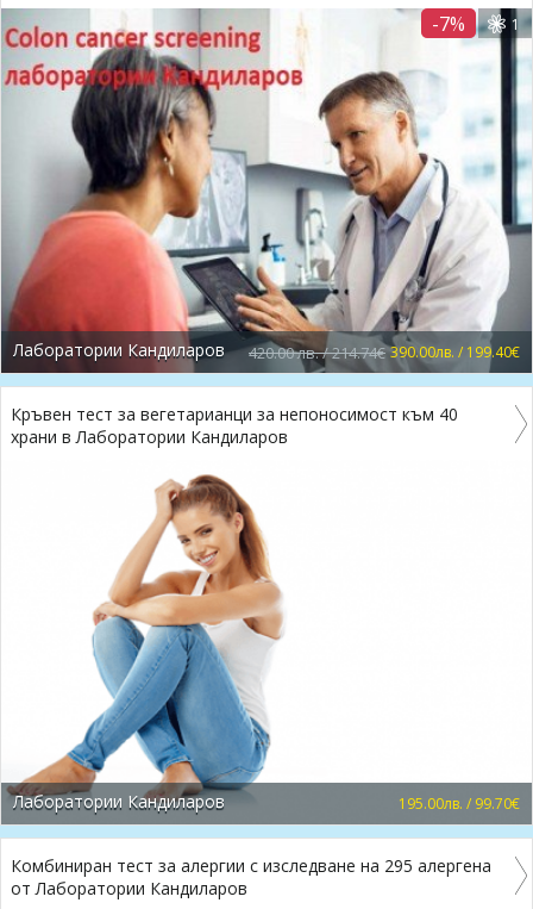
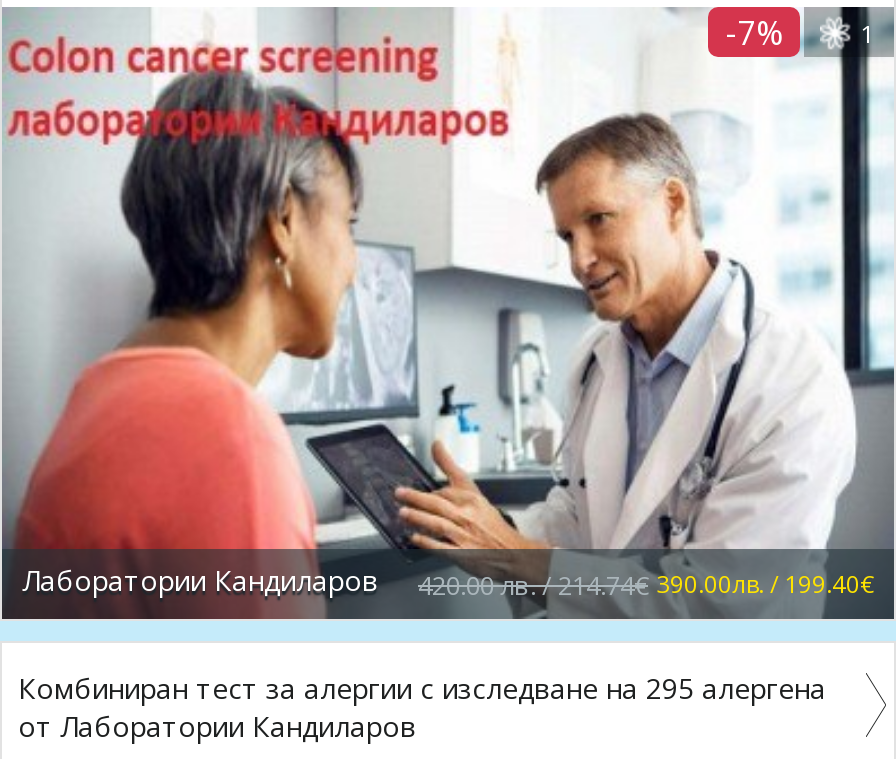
- Кръвен тест за вегетарианци за непоносимост към 40
- храни в Лаборатории Кандиларов

- [image]
- Лаборатории Кандиларов
- 195.00лв. / 99.70€
